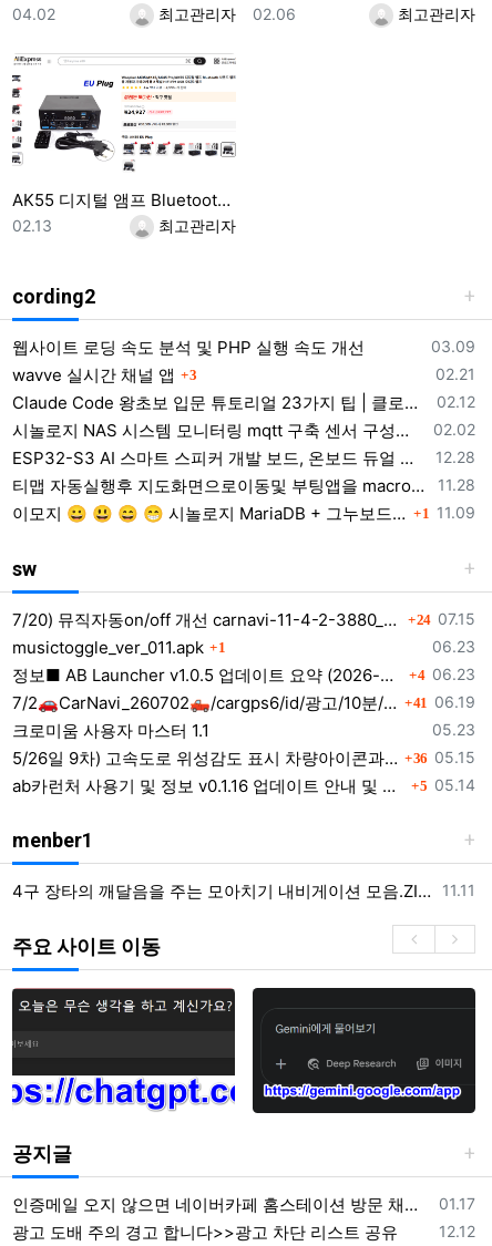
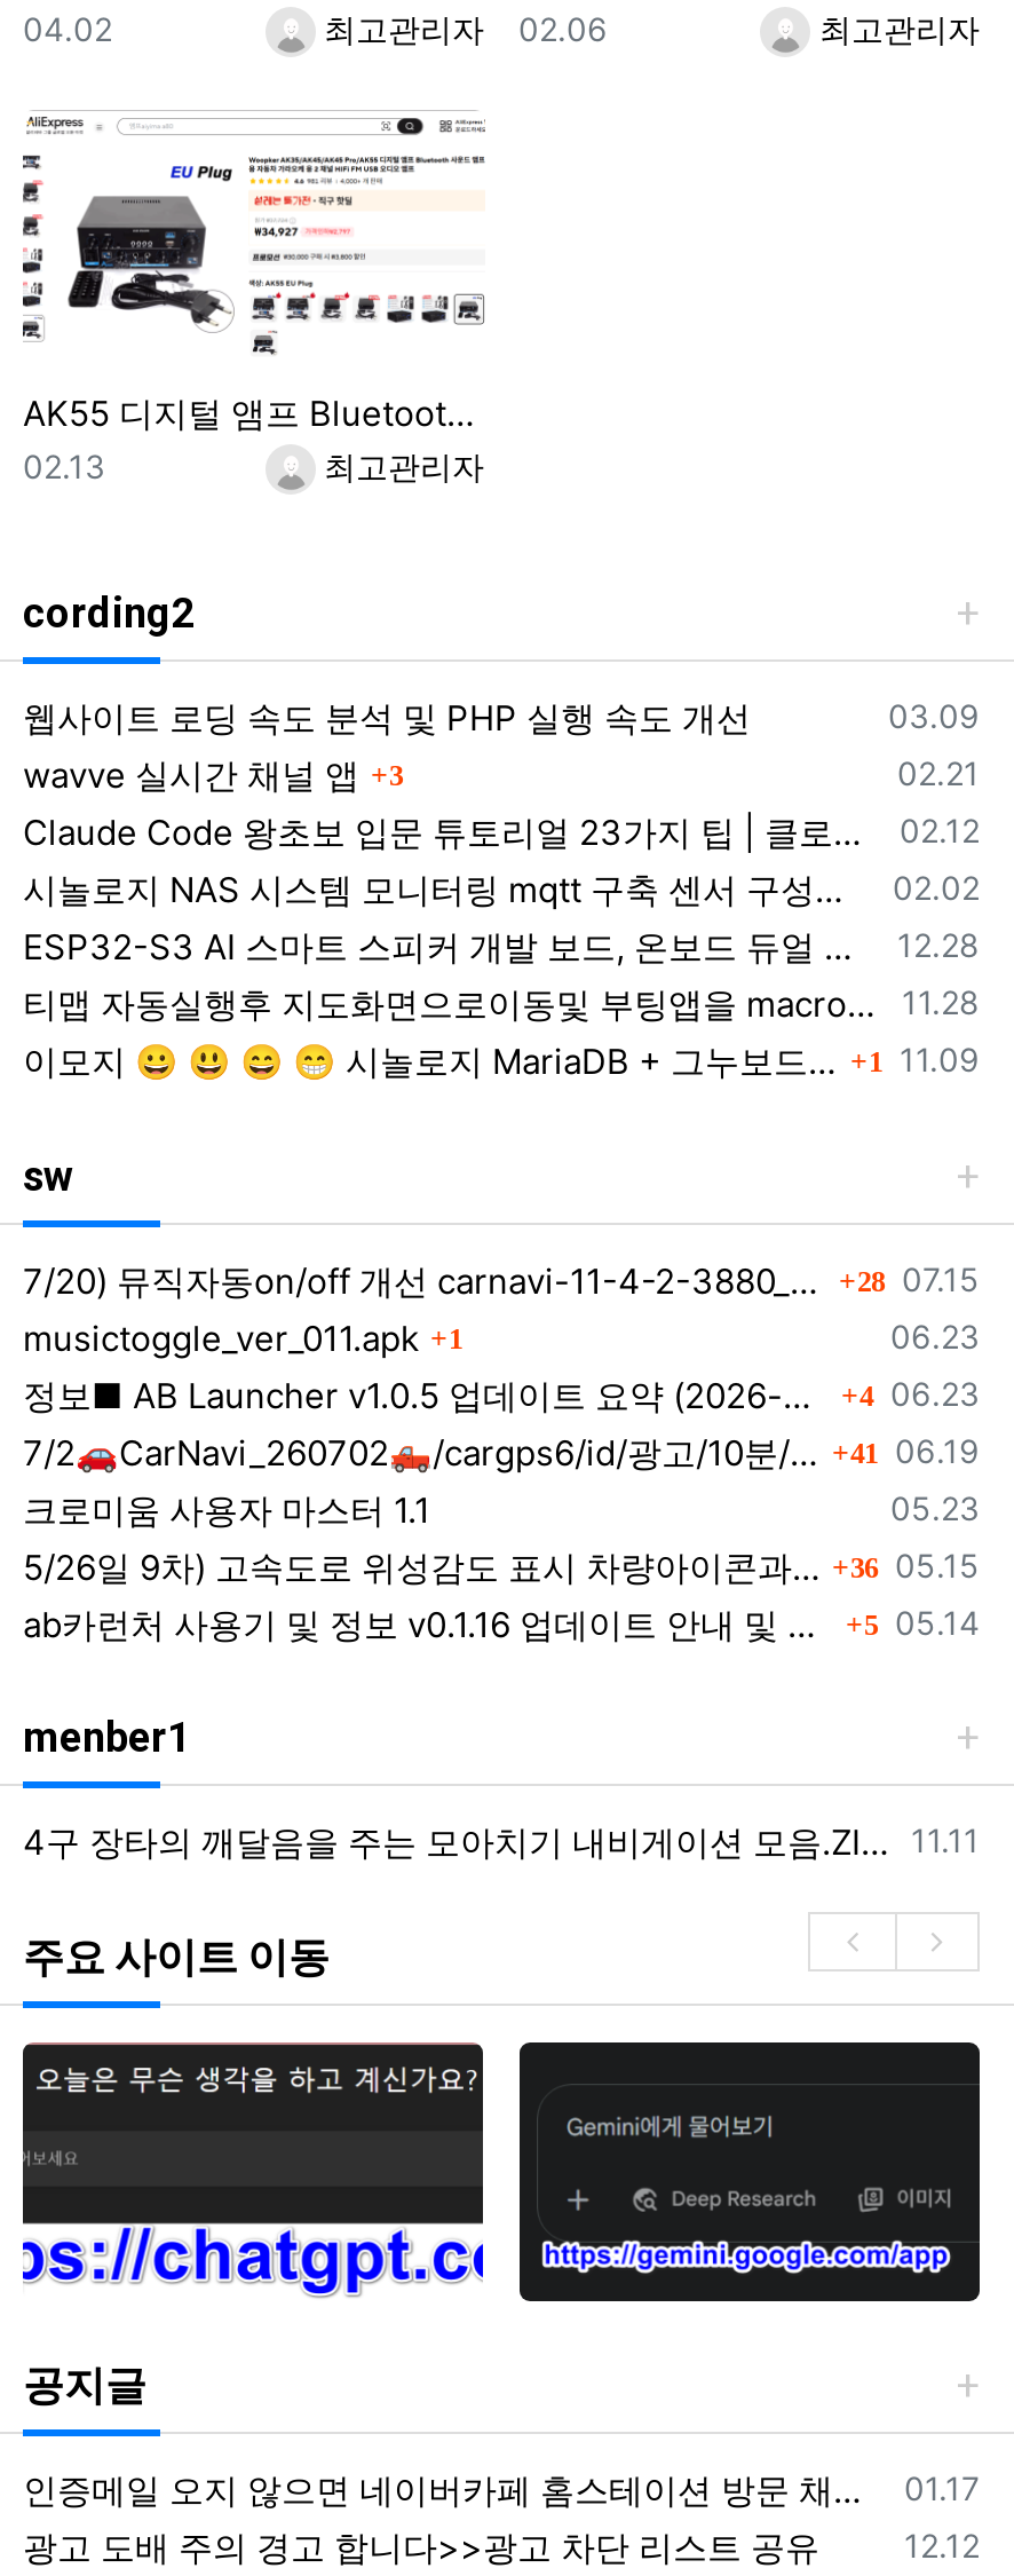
- 24
+ 28
